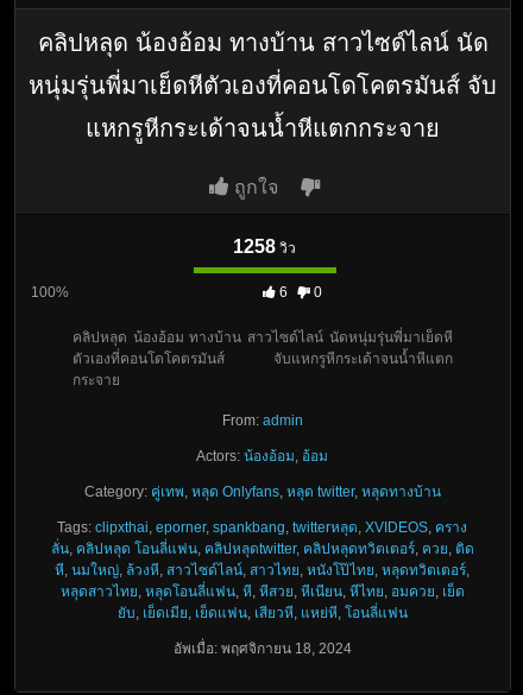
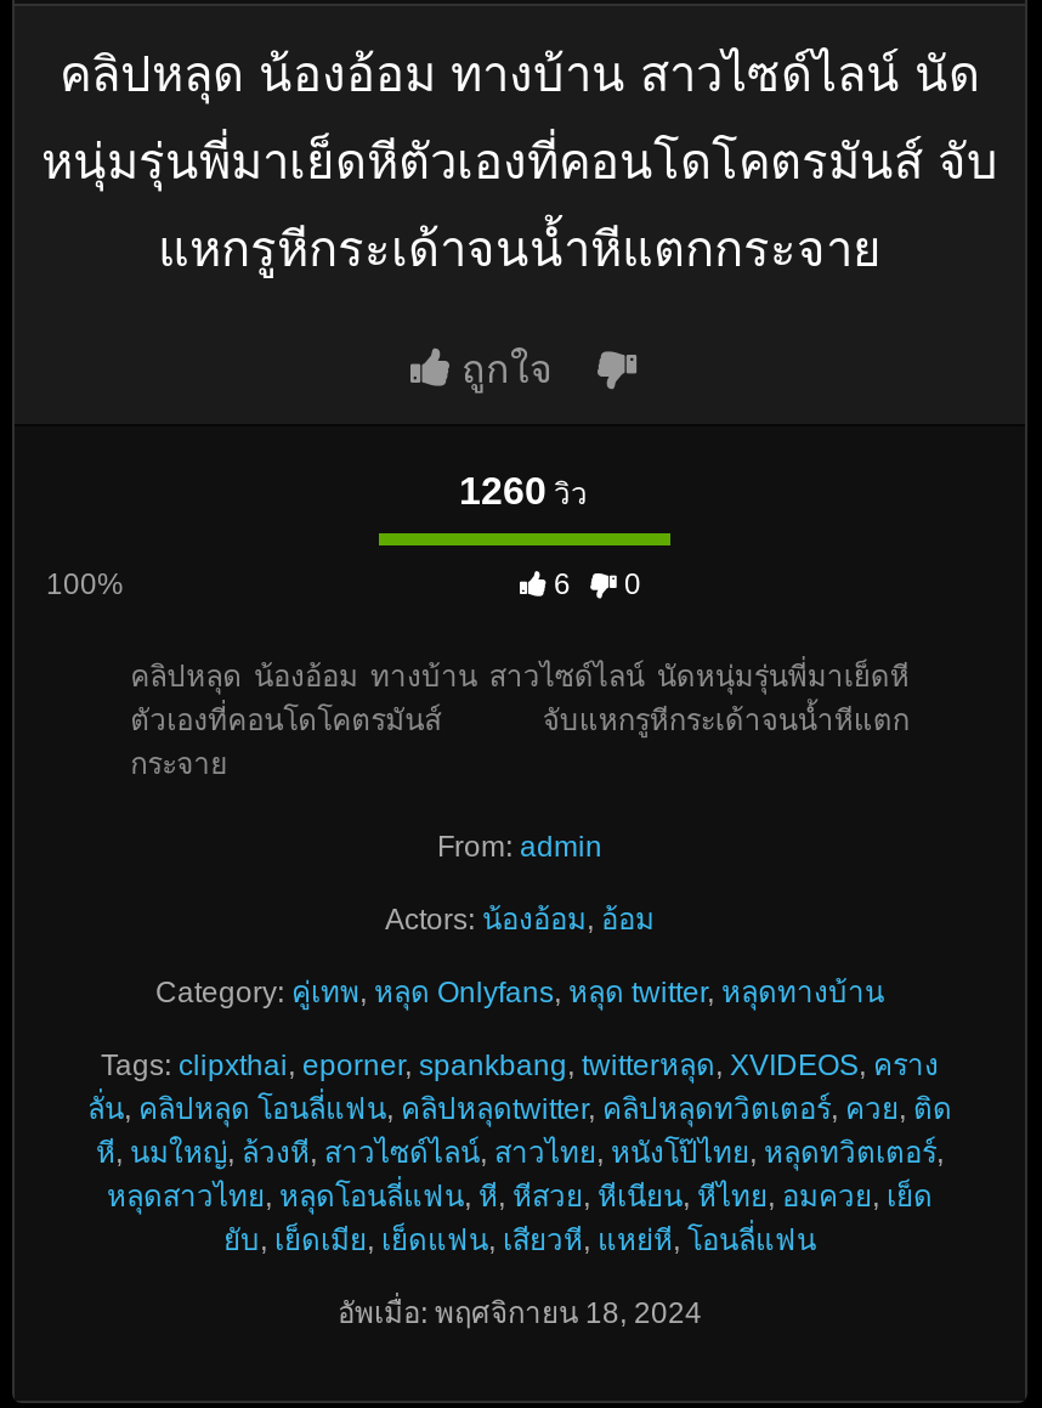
- 1258วิว
+ 1260วิว
